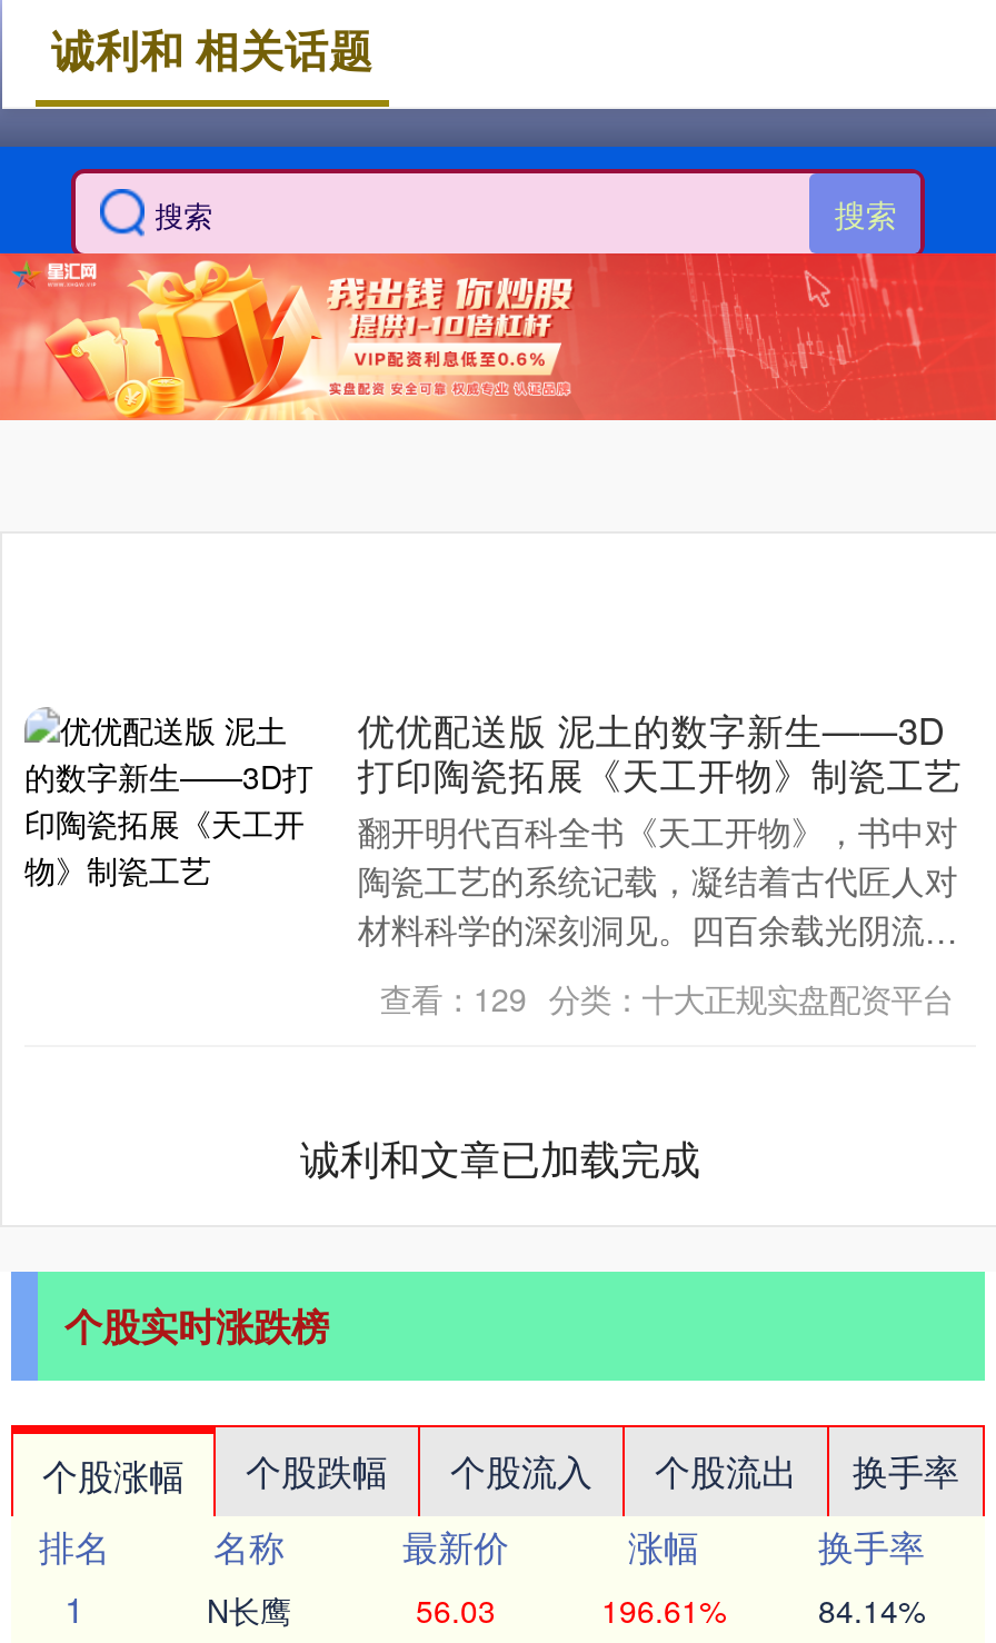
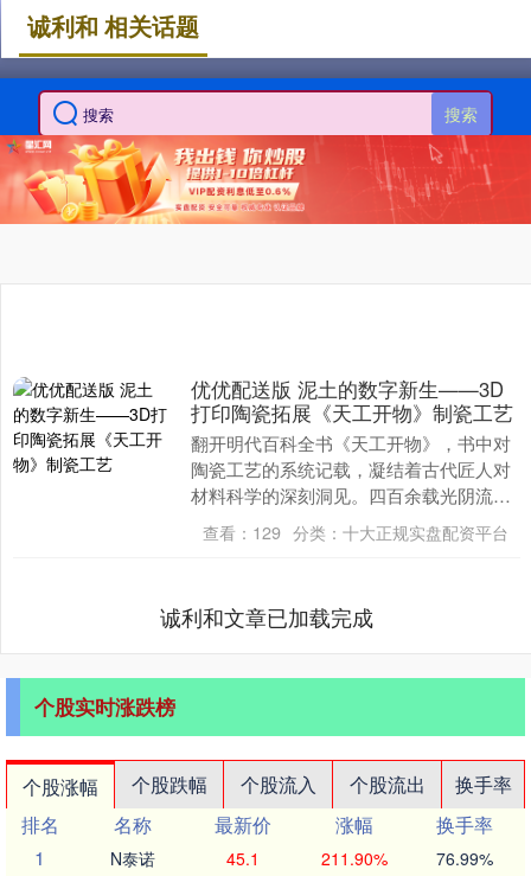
- N长鹰
+ N泰诺

- 56.03
+ 45.1

- 196.61%
+ 211.90%

- 84.14%
+ 76.99%
